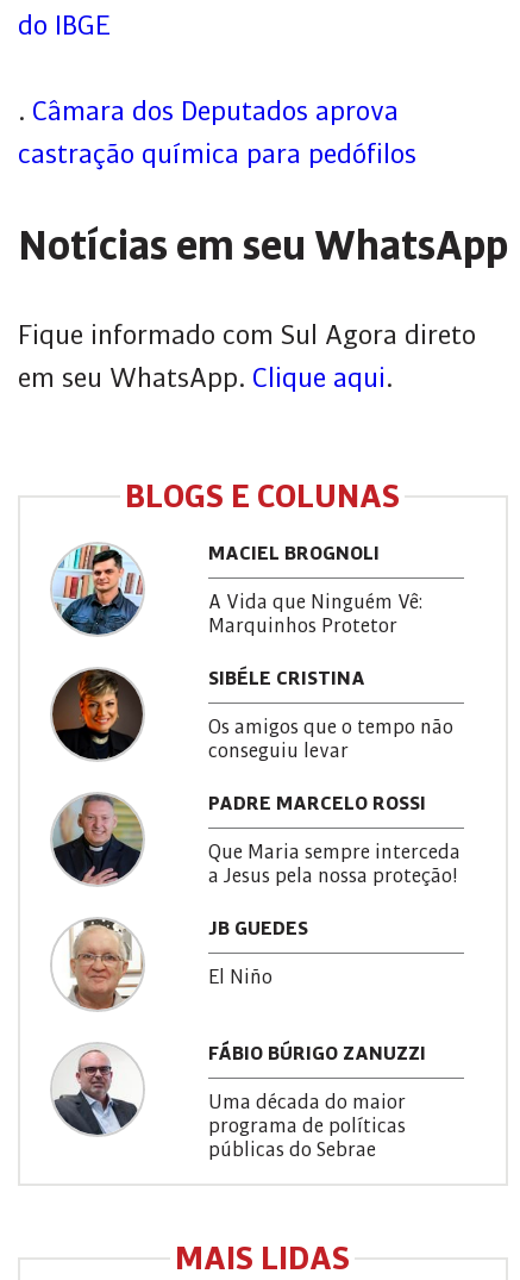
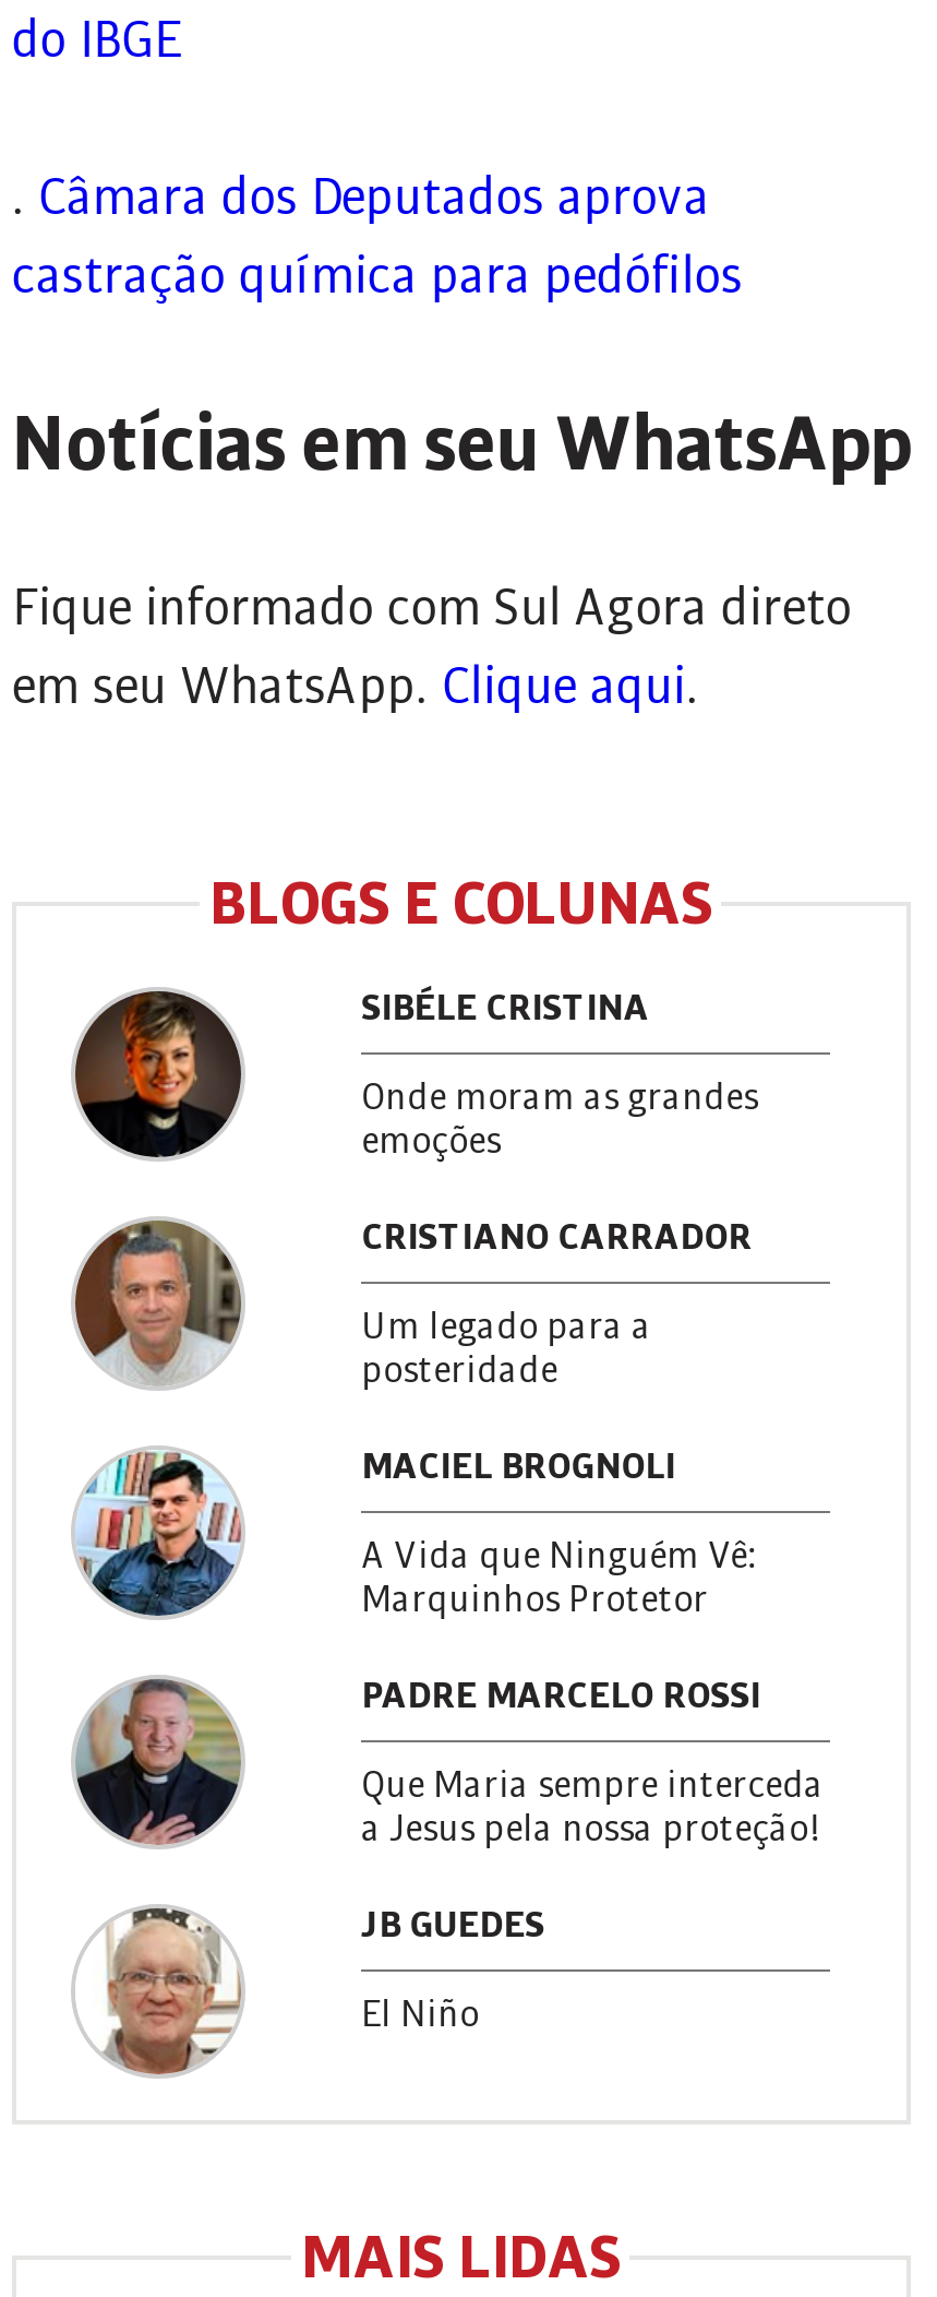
+ [image]

+ Onde moram as grandes
+ emoções
+ CRISTIANO CARRADOR
+ Um legado para a
+ posteridade

moved down: MACIEL BROGNOLI | A Vida que Ninguém Vê: | Marquinhos Protetor

moved up: [image]

moved up: SIBÉLE CRISTINA

- Os amigos que o tempo não
- conseguiu levar

moved down: PADRE MARCELO ROSSI | Que Maria sempre interceda | a Jesus pela nossa proteção! | JB GUEDES | El Niño

- [image]

- FÁBIO BÚRIGO ZANUZZI
- Uma década do maior
- programa de políticas
- públicas do Sebrae
